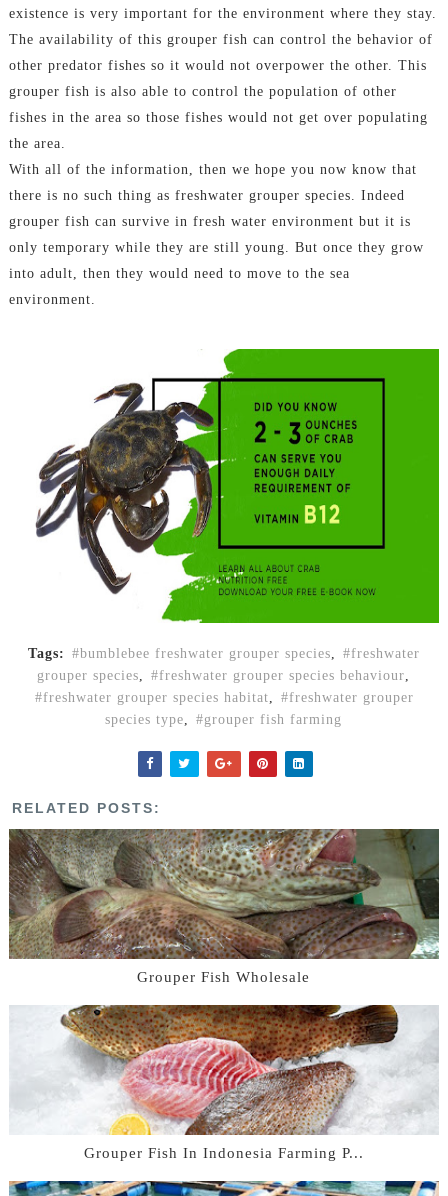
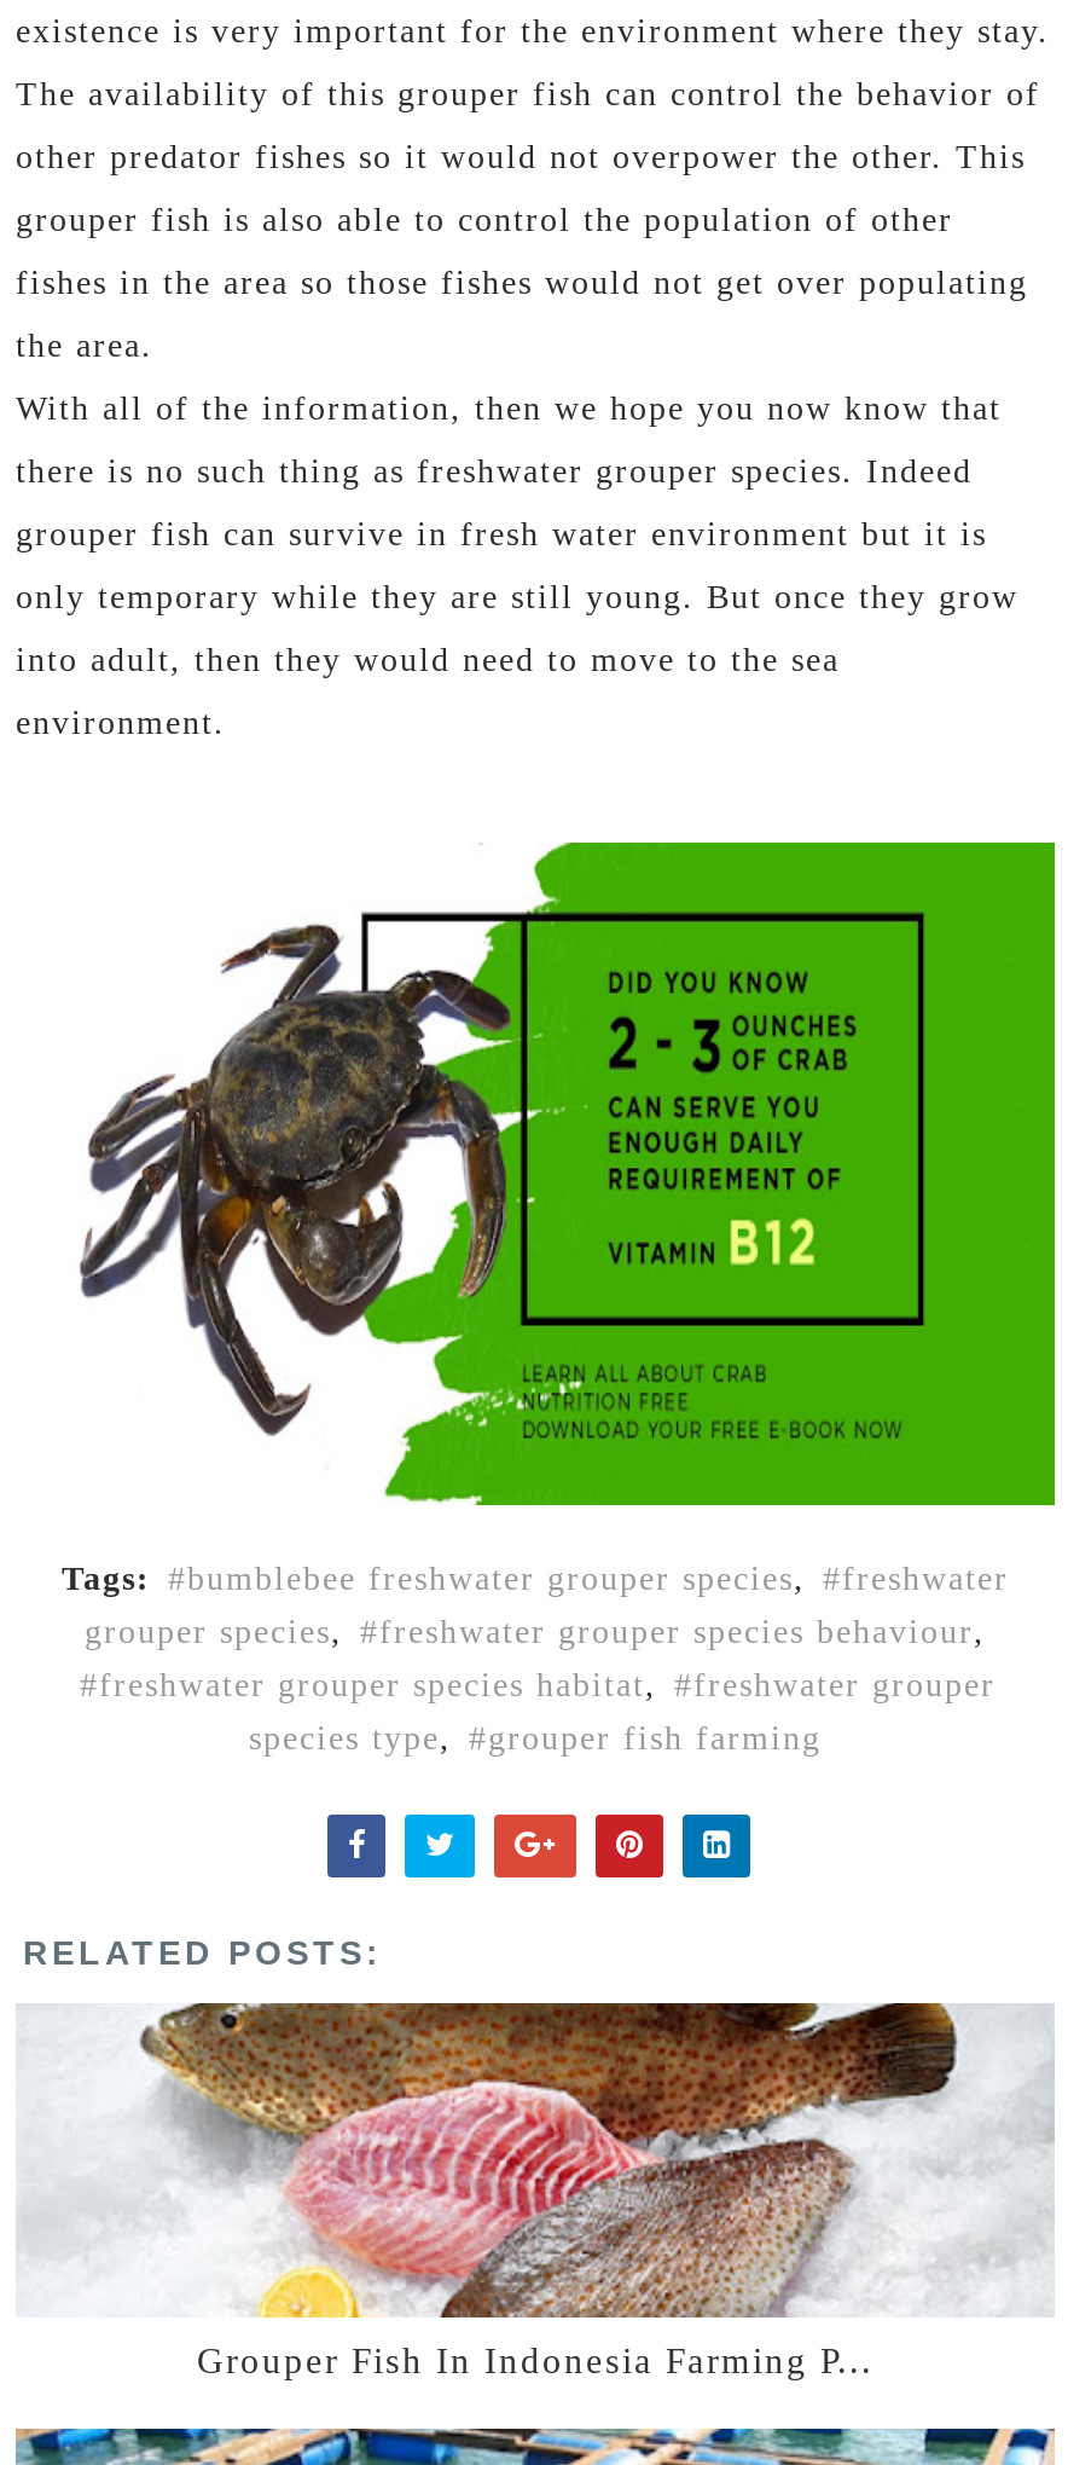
- [image]
- Grouper Fish Wholesale
